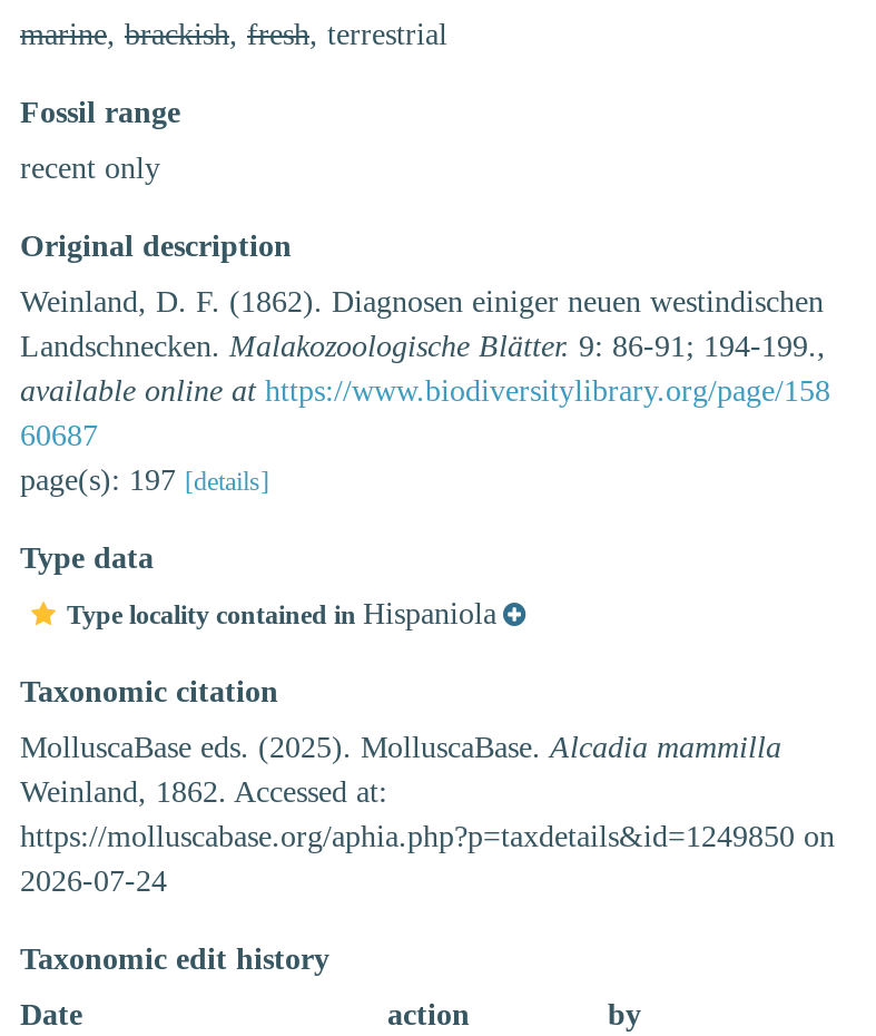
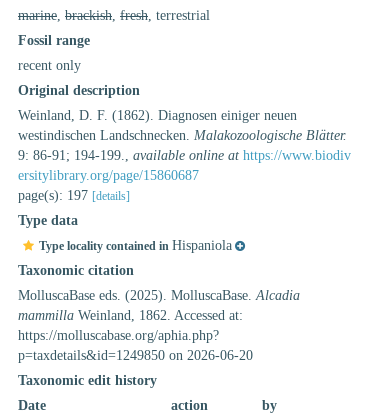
- MolluscaBase eds. (2025). MolluscaBase. Alcadia mammilla
- Weinland, 1862. Accessed at:
- https://molluscabase.org/aphia.php?p=taxdetails&id=1249850 on
- 2026-07-24
+ MolluscaBase eds. (2025). MolluscaBase. Alcadia
+ mammilla Weinland, 1862. Accessed at:
+ https://molluscabase.org/aphia.php?
+ p=taxdetails&id=1249850 on 2026-06-20
